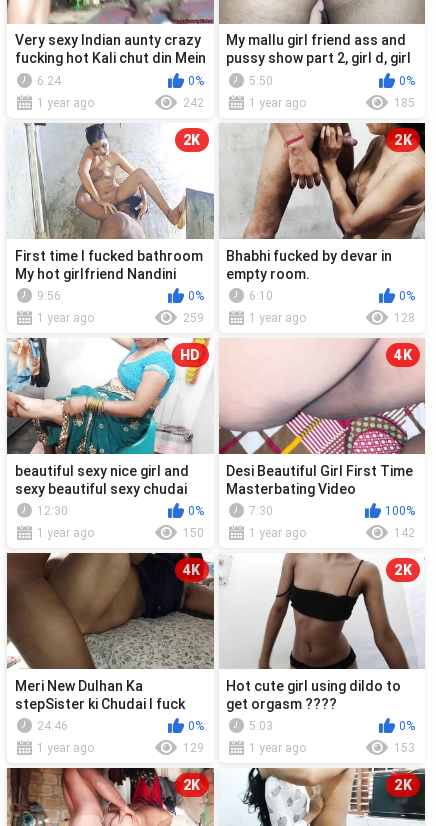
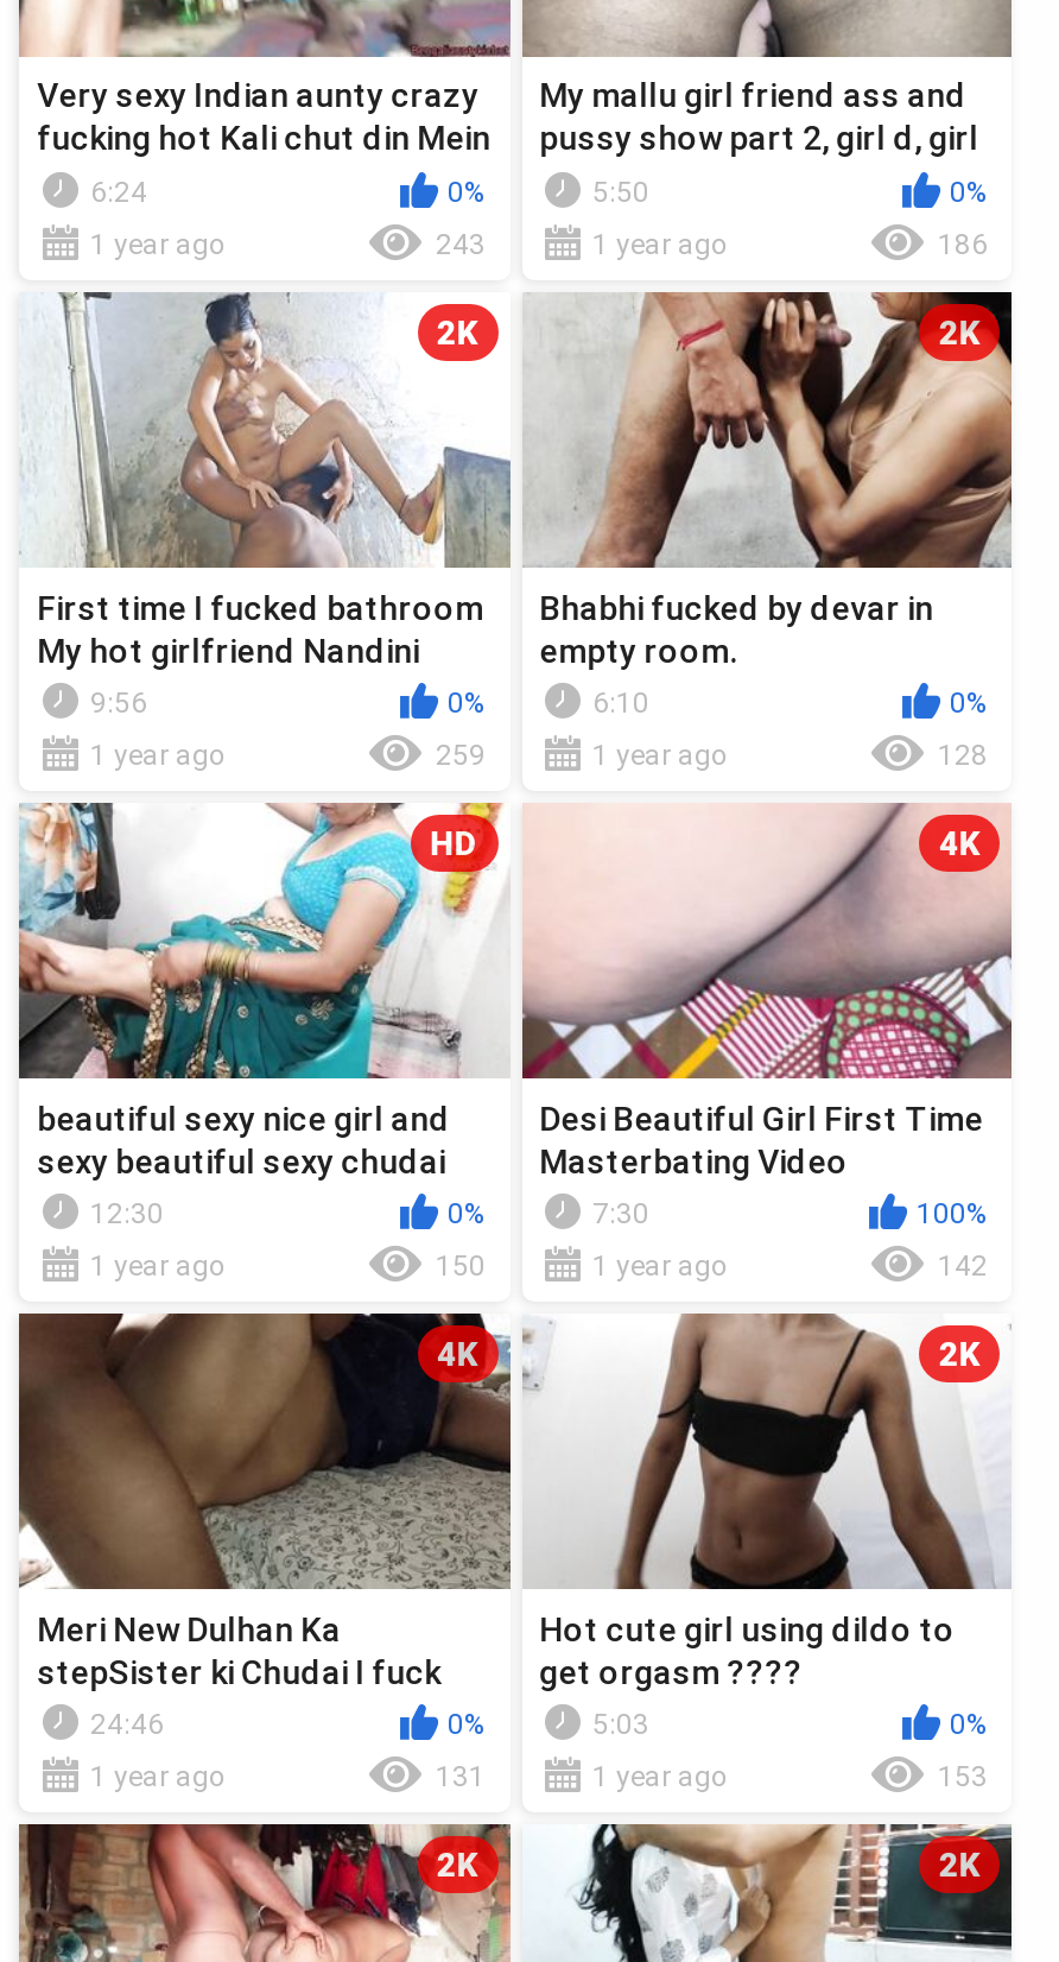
- 242
+ 243

- 185
+ 186

- 129
+ 131
